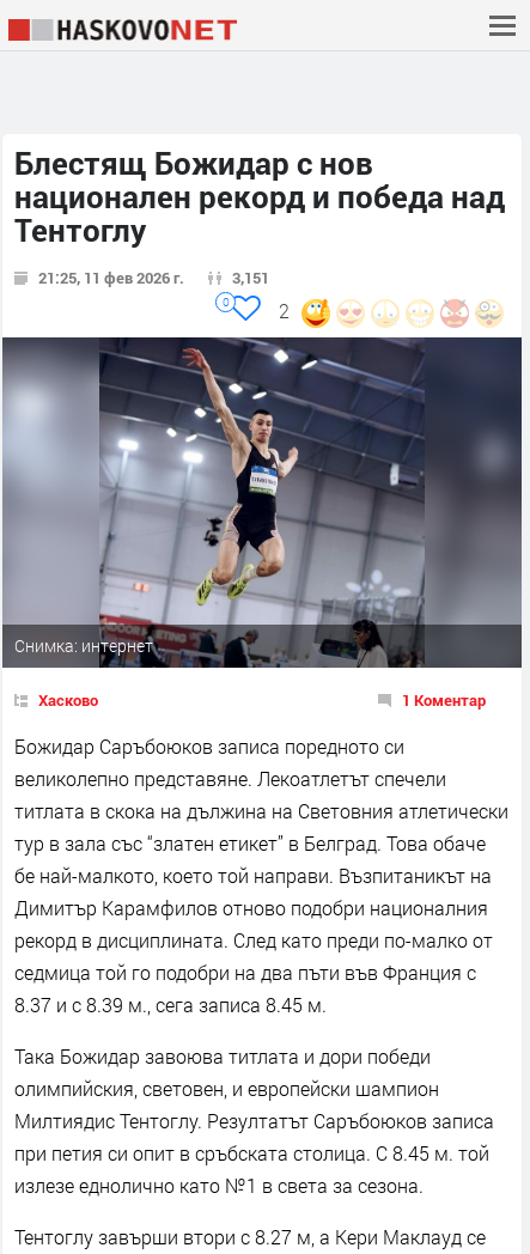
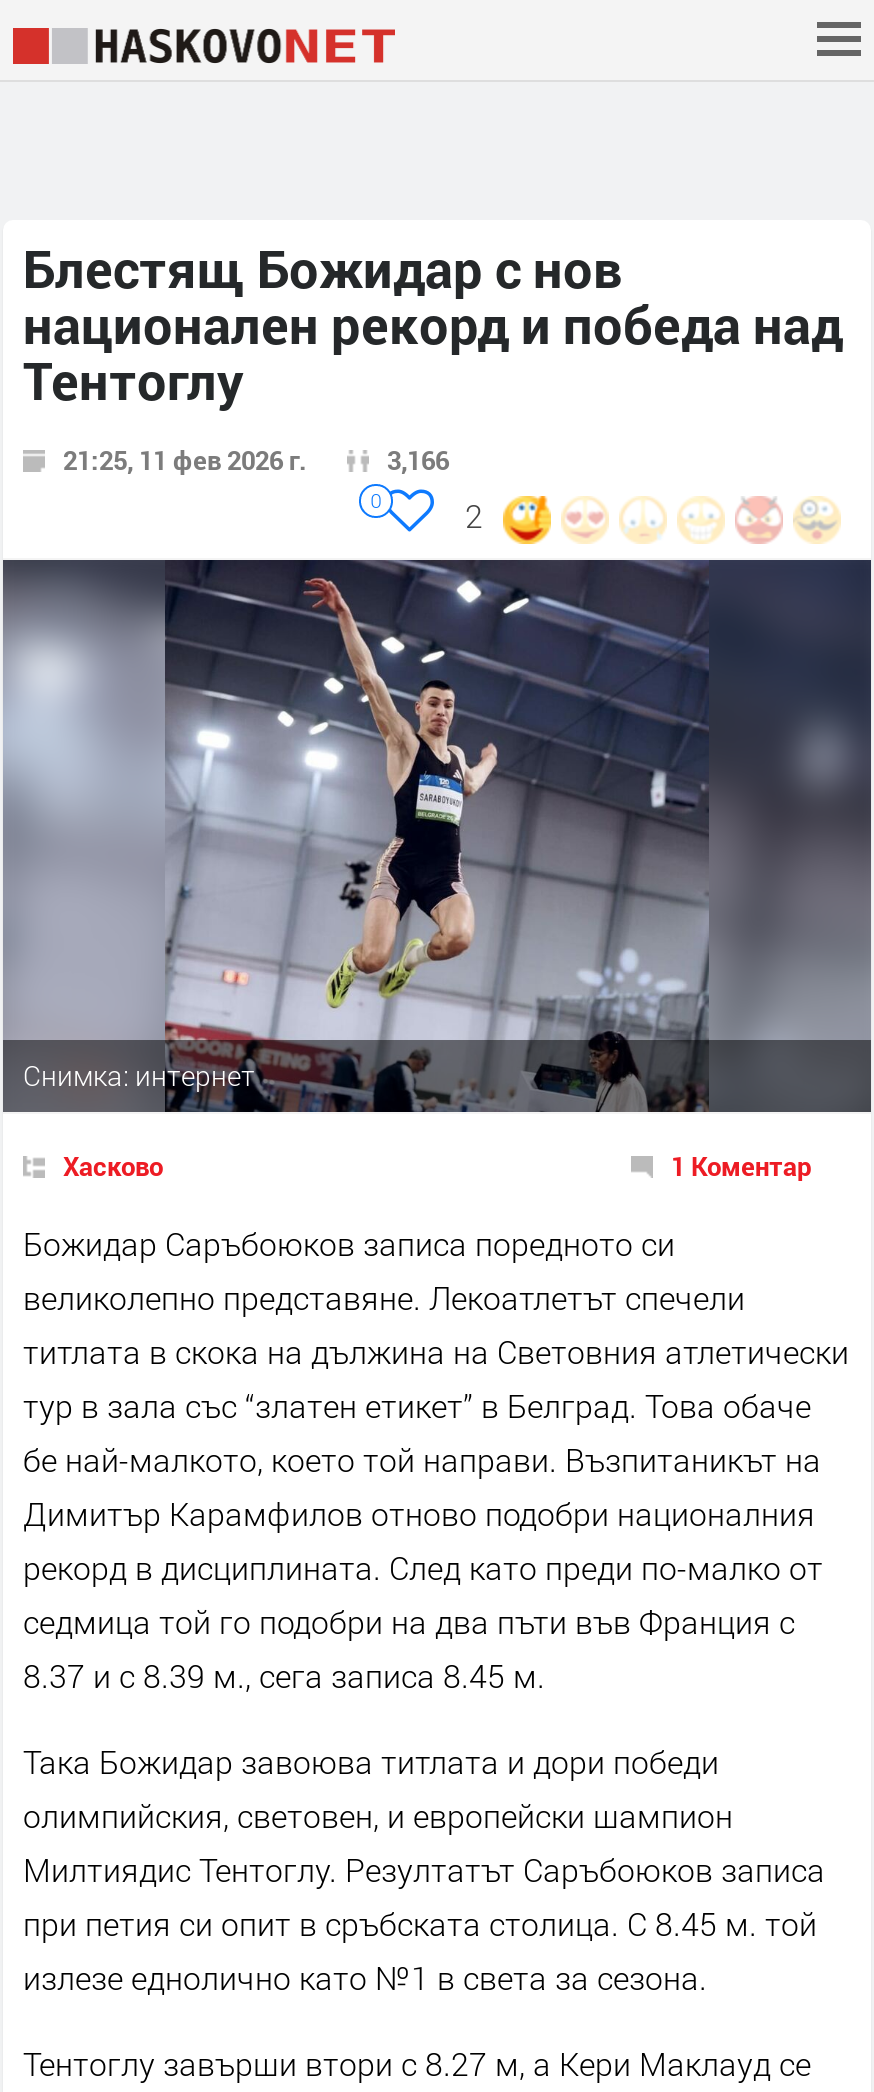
- 3,151
+ 3,166
